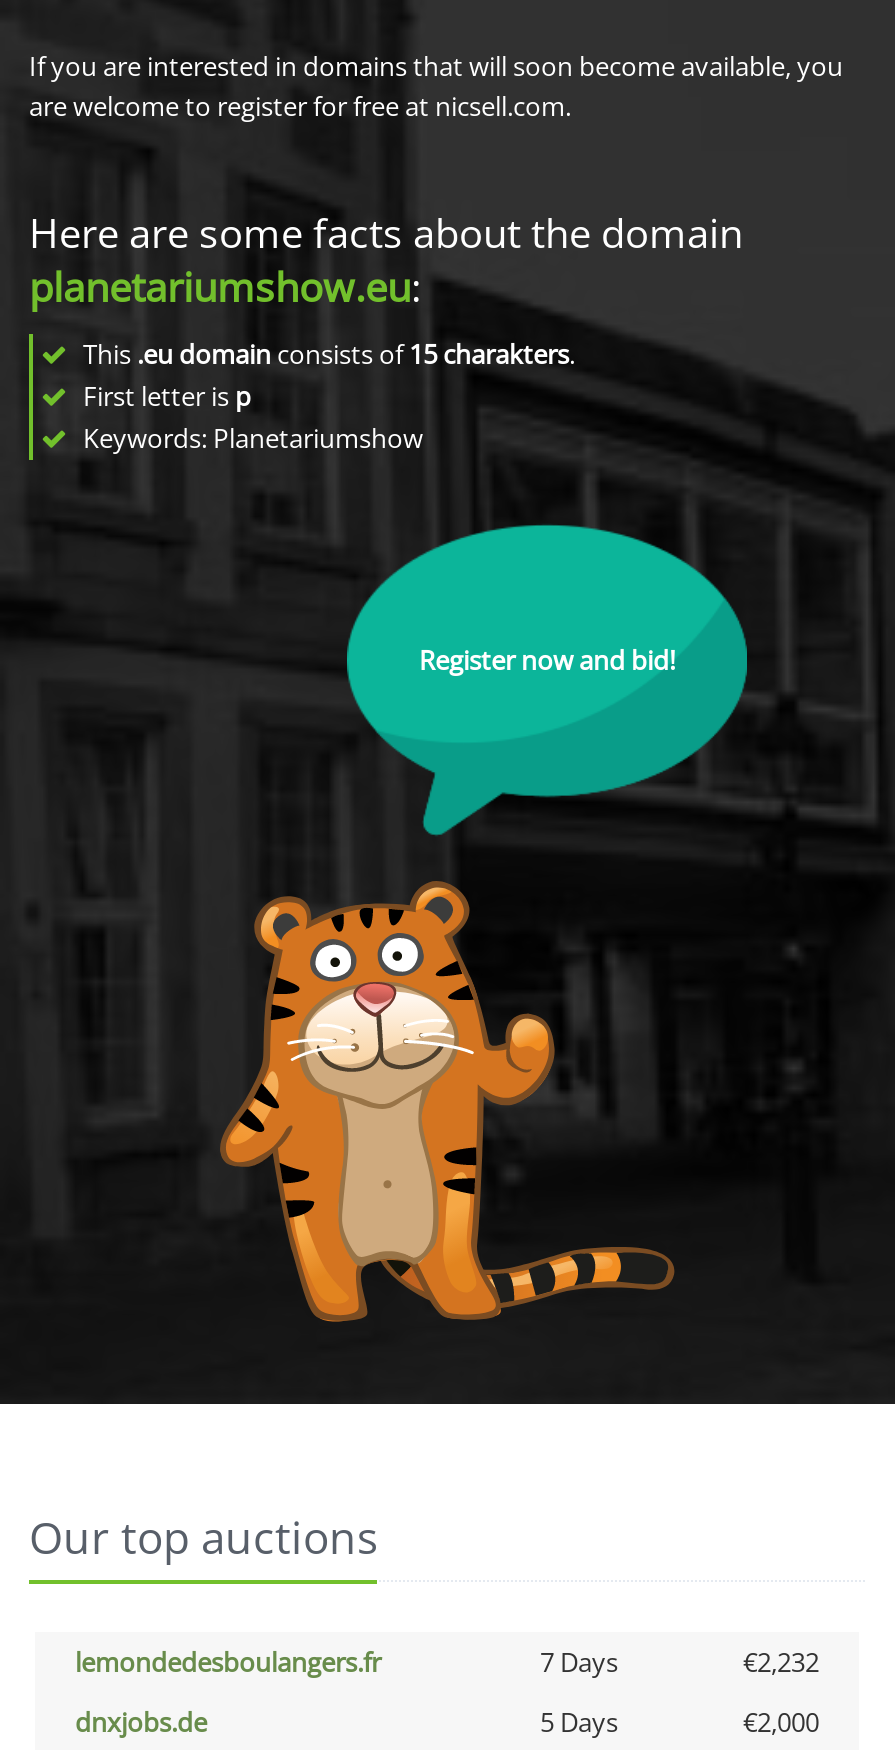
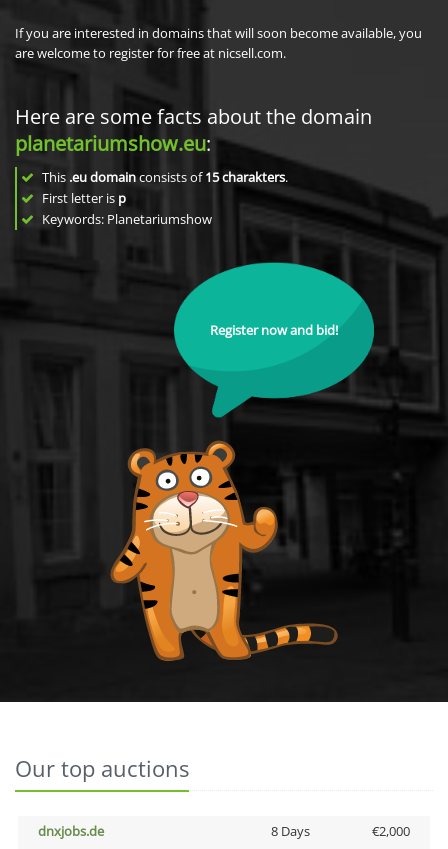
- lemondedesboulangers.fr
- 7 Days
- €2,232

- 5 Days
+ 8 Days
